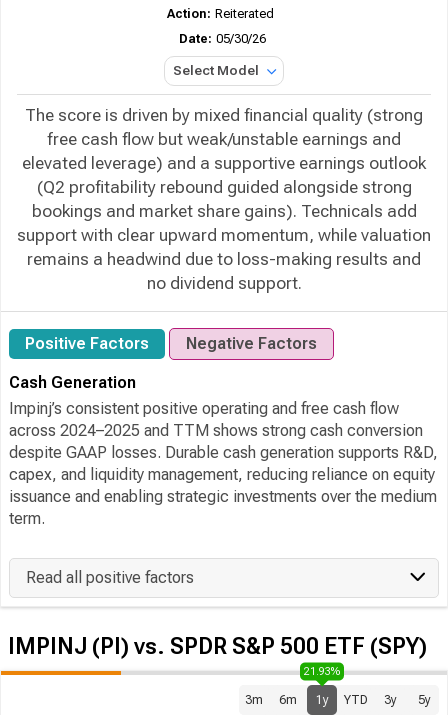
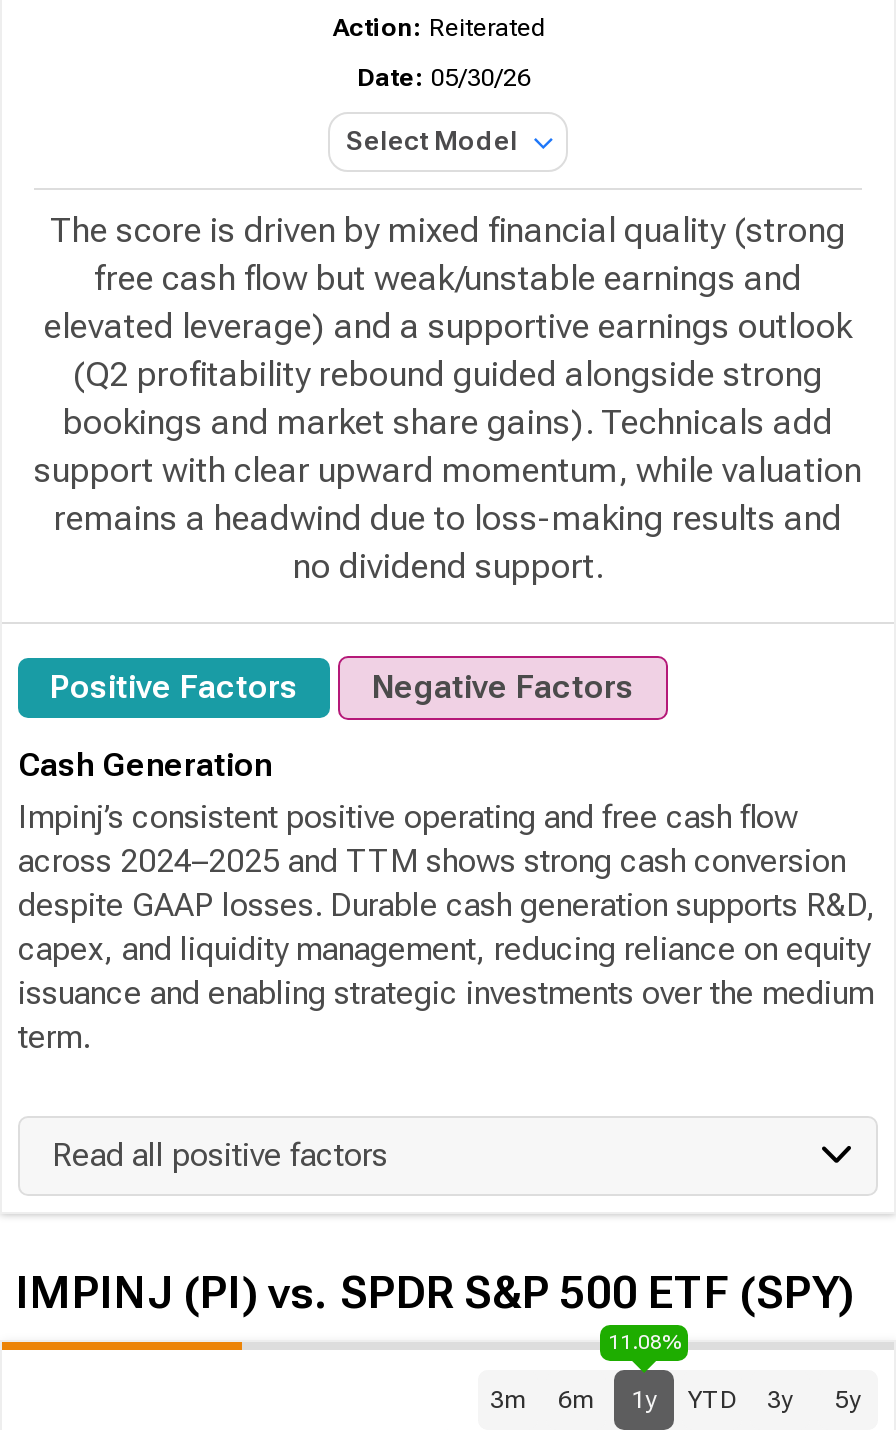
- 21.93%
+ 11.08%
